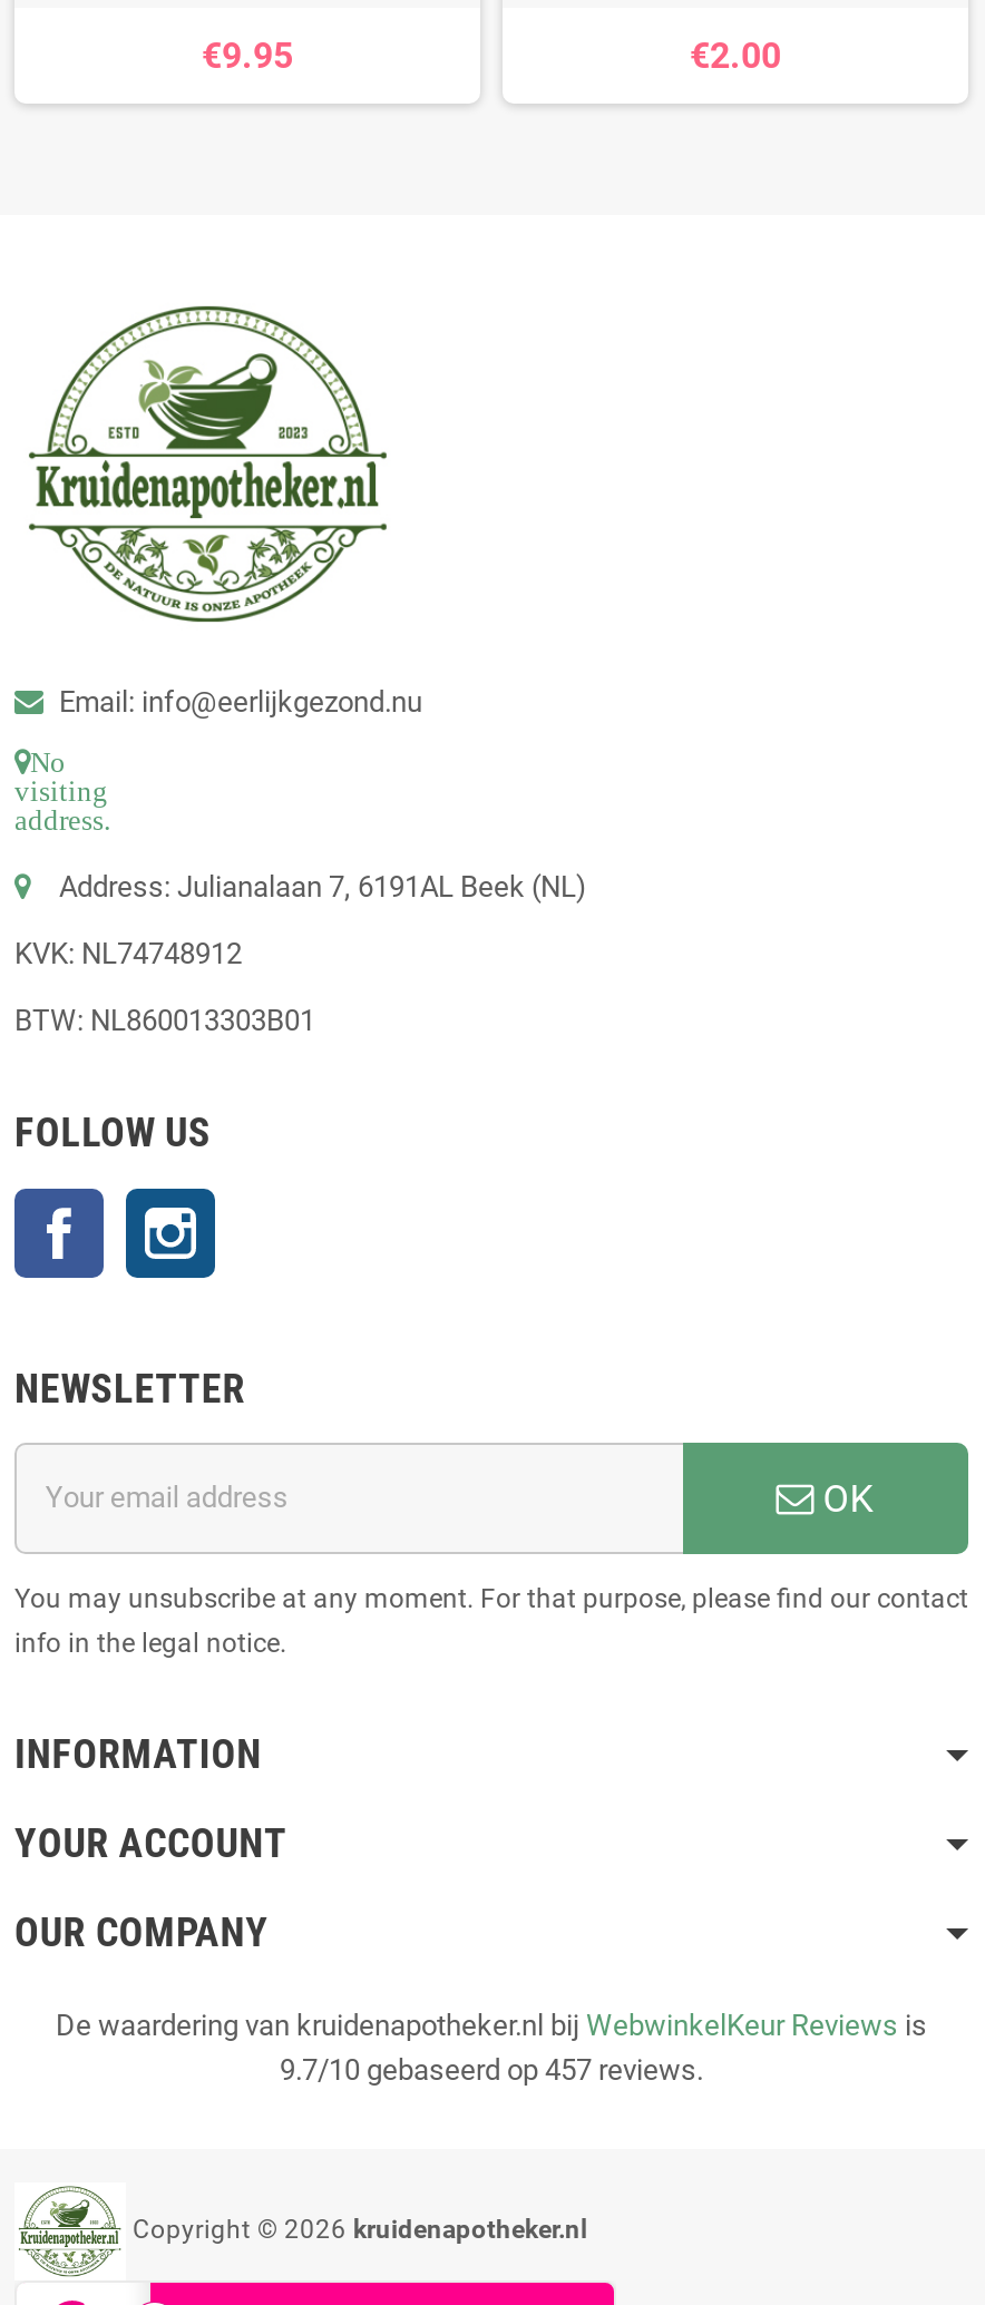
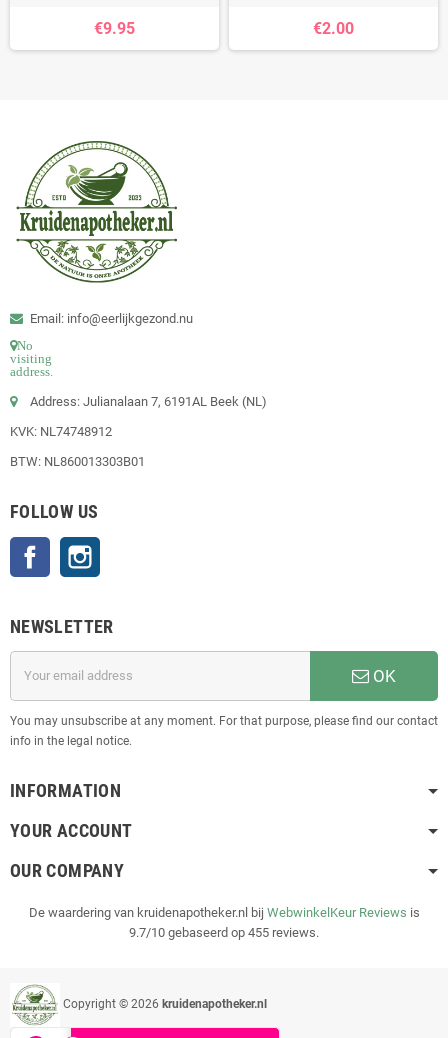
- 9.7/10 gebaseerd op 457 reviews.
+ 9.7/10 gebaseerd op 455 reviews.
